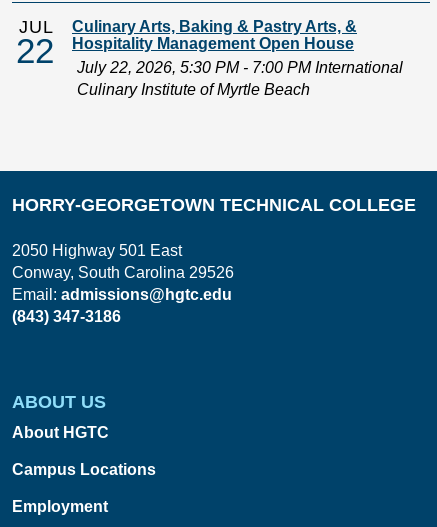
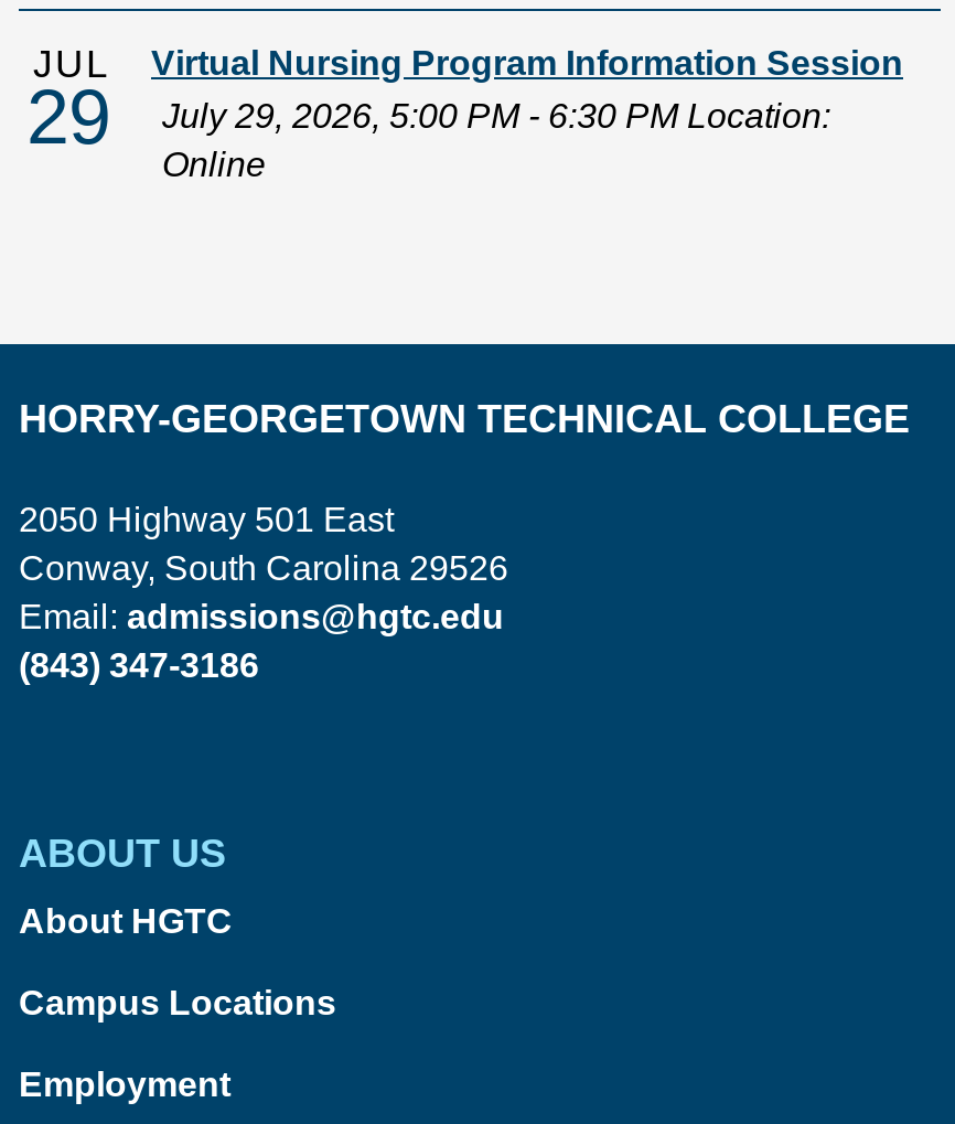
- Culinary Arts, Baking & Pastry Arts, &
- Hospitality Management Open House
- July 22, 2026, 5:30 PM - 7:00 PM International
- Culinary Institute of Myrtle Beach
+ Virtual Nursing Program Information Session
+ July 29, 2026, 5:00 PM - 6:30 PM Location:
+ Online

- 22
+ 29
